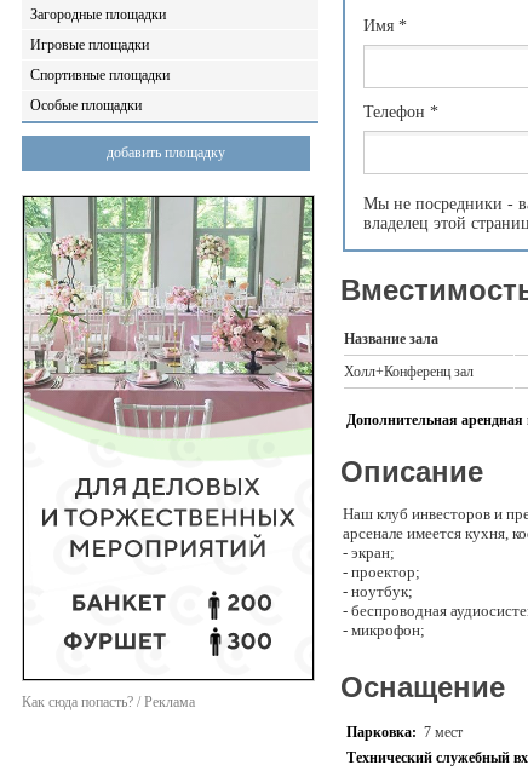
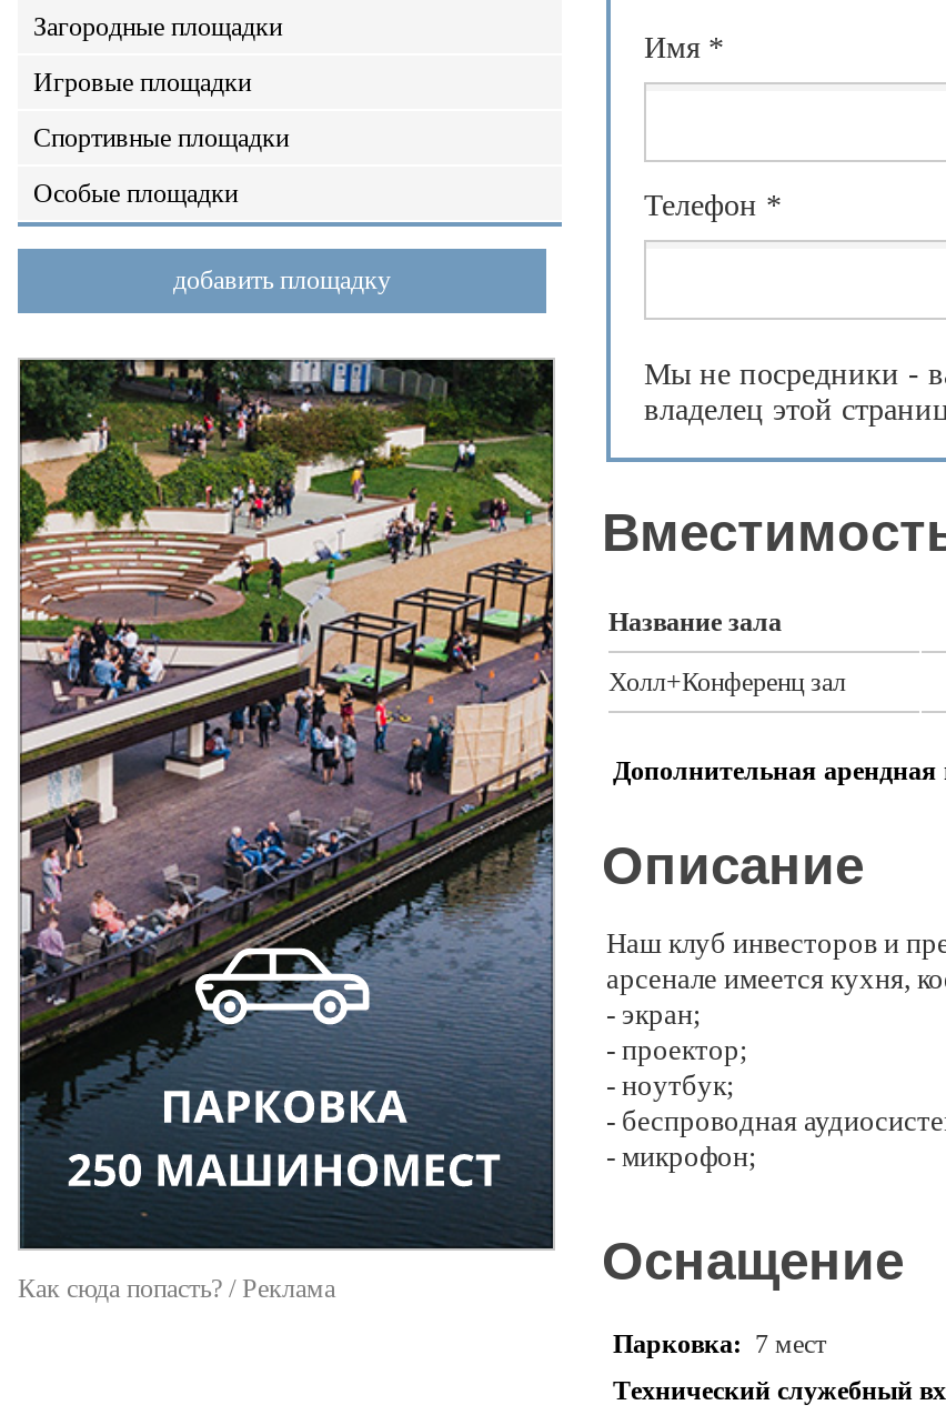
- [image]
+ [image]
